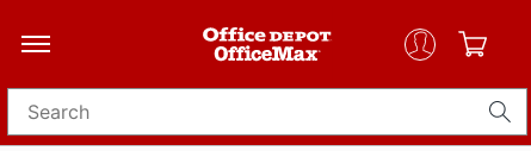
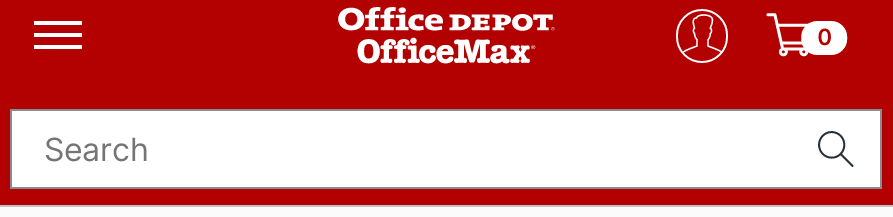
+ 0
